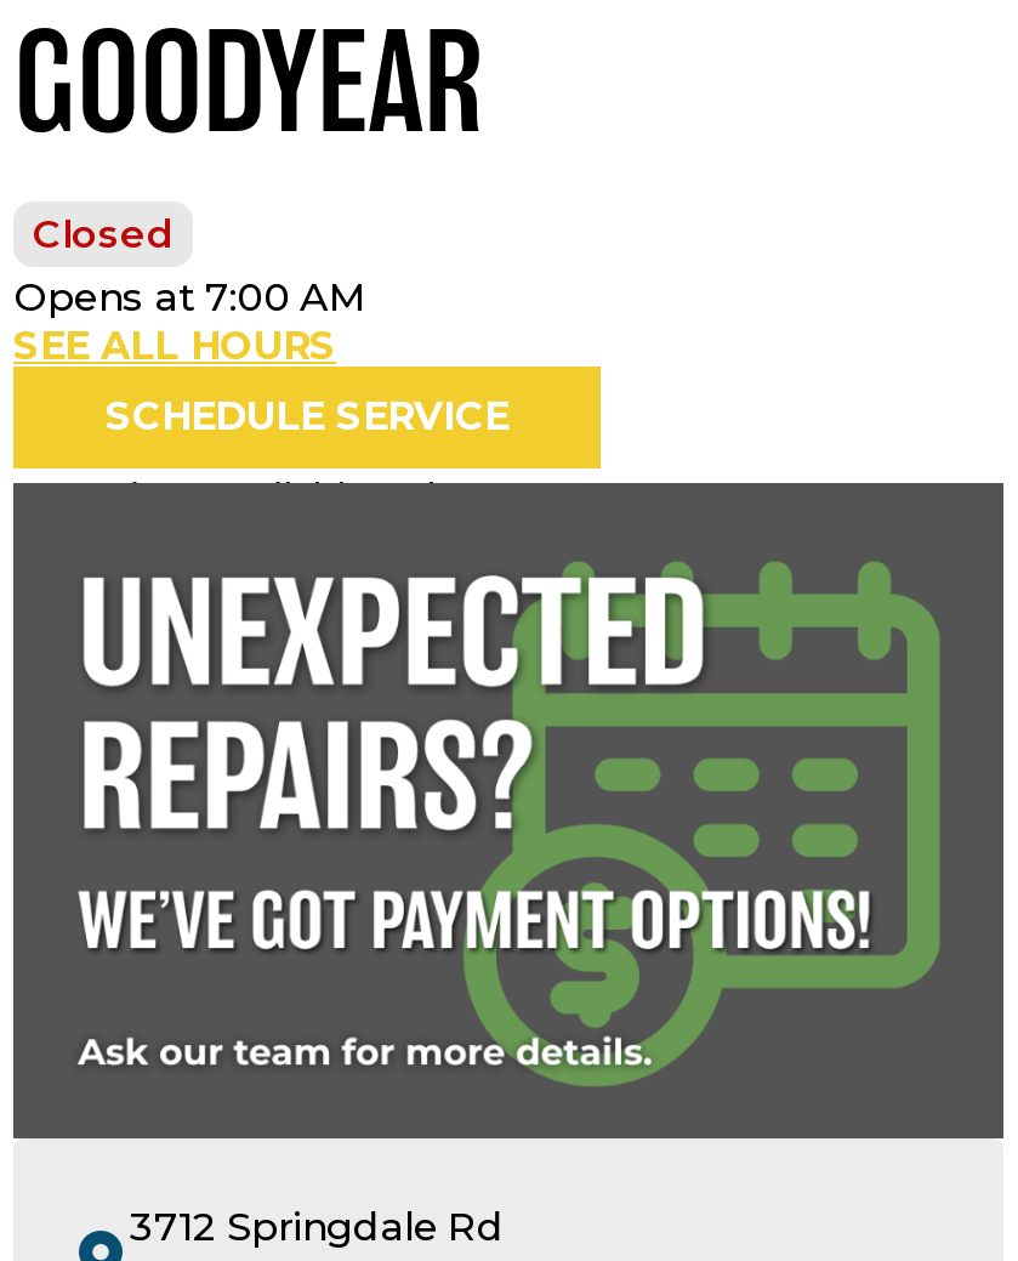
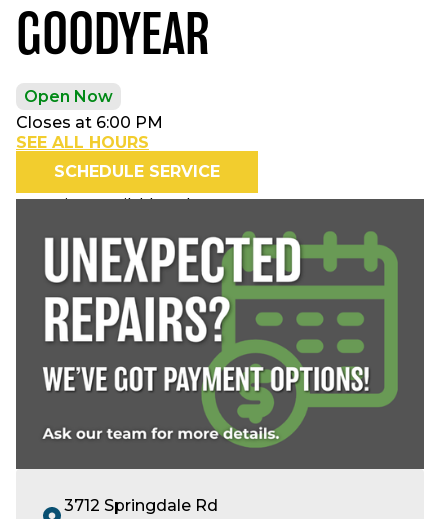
- Closed
- Opens at 7:00 AM
+ Open Now
+ Closes at 6:00 PM
